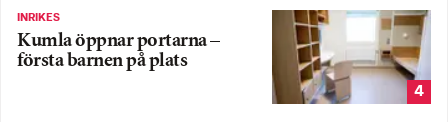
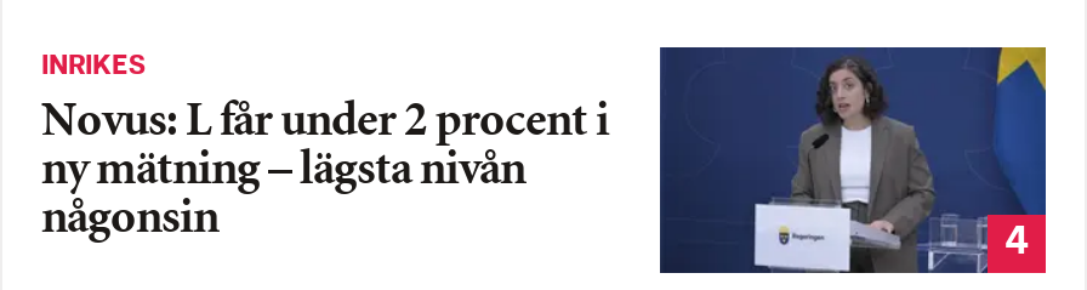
- [image]
+ [image]

- Kumla öppnar portarna –
- första barnen på plats
+ Novus: L får under 2 procent i
+ ny mätning – lägsta nivån
+ någonsin
